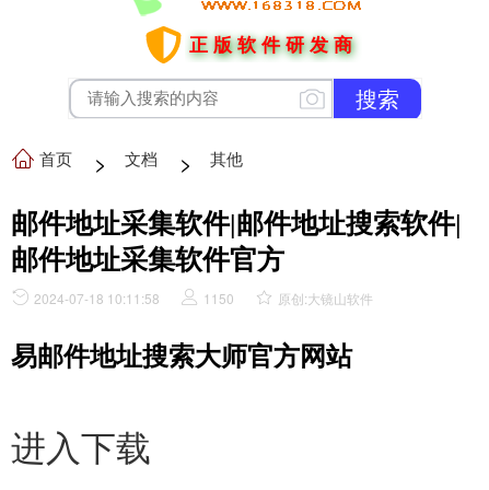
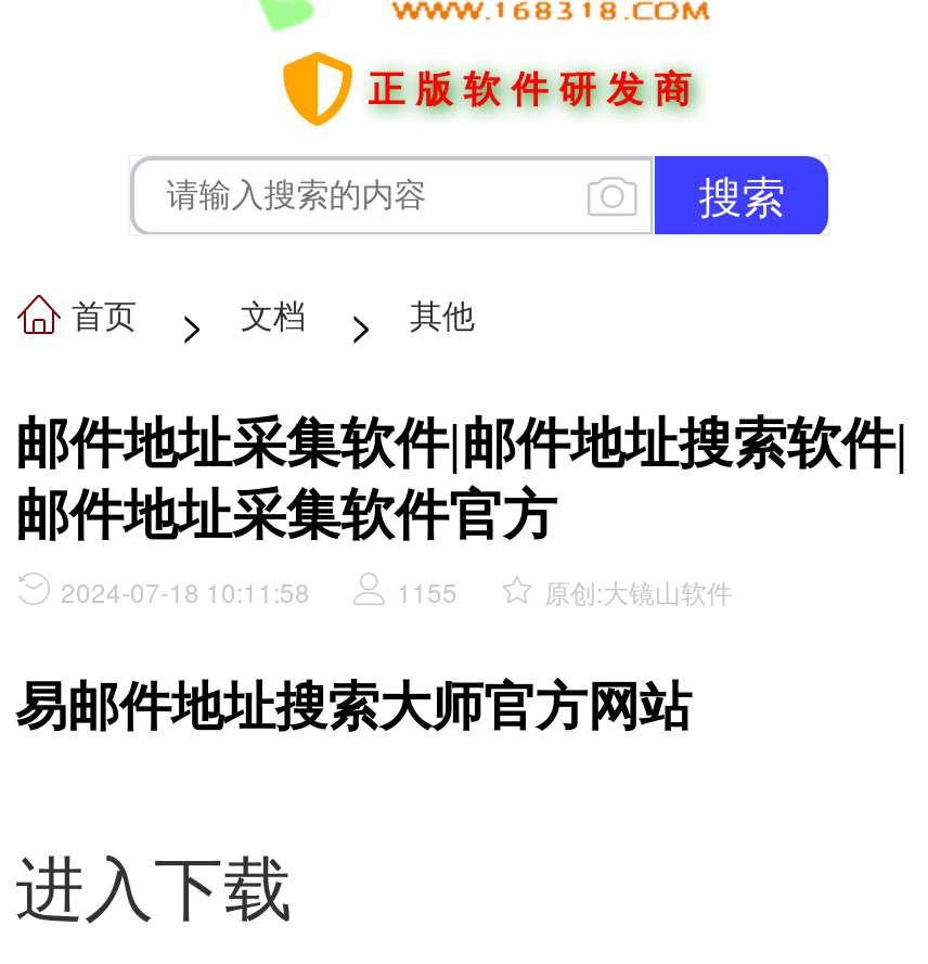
- 1150
+ 1155
